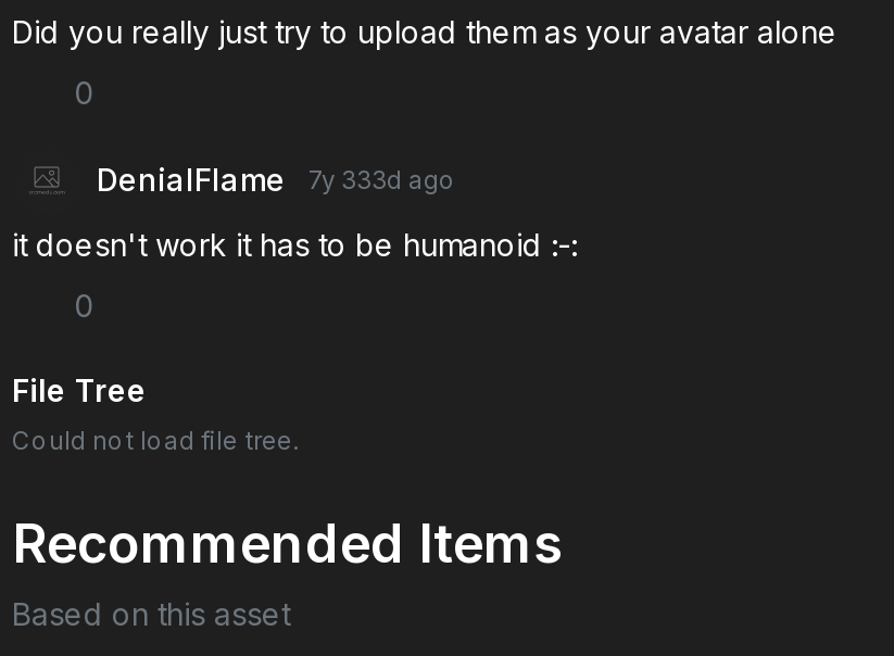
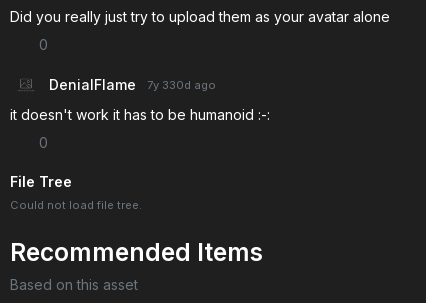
- DenialFlame 7y 333d ago
+ DenialFlame 7y 330d ago
